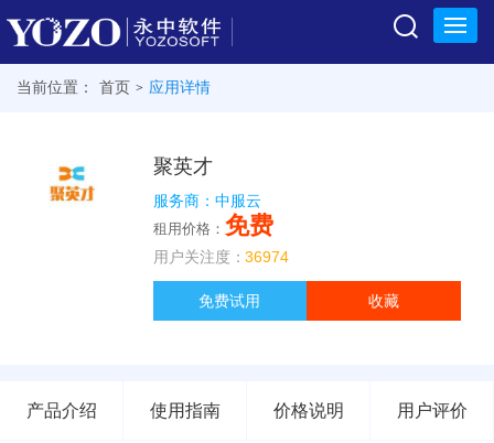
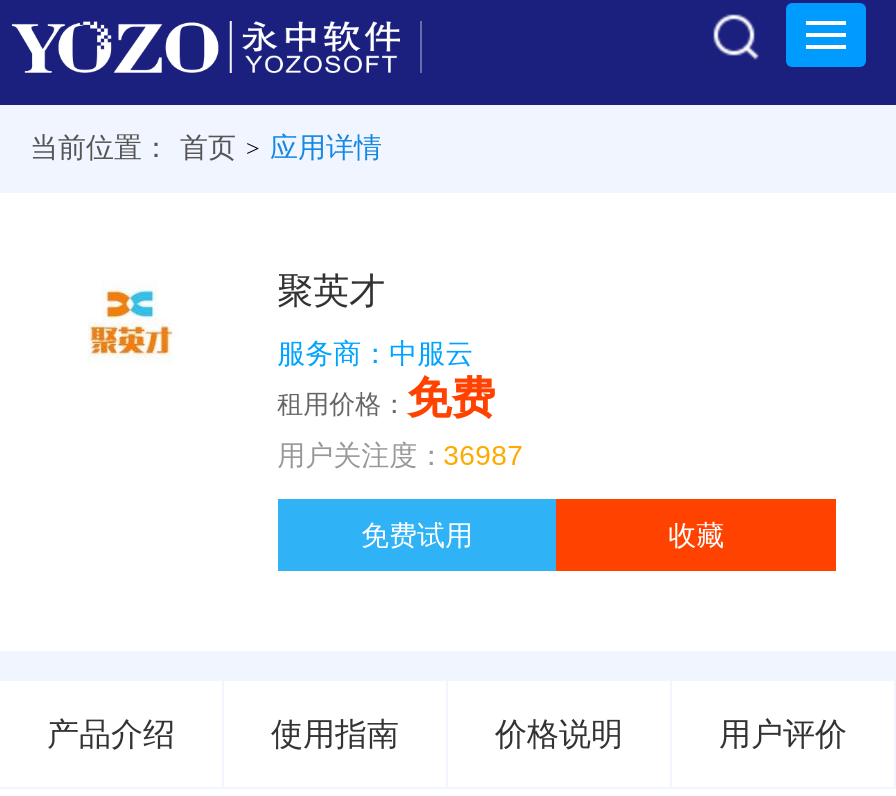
- 用户关注度：36974
+ 用户关注度：36987
